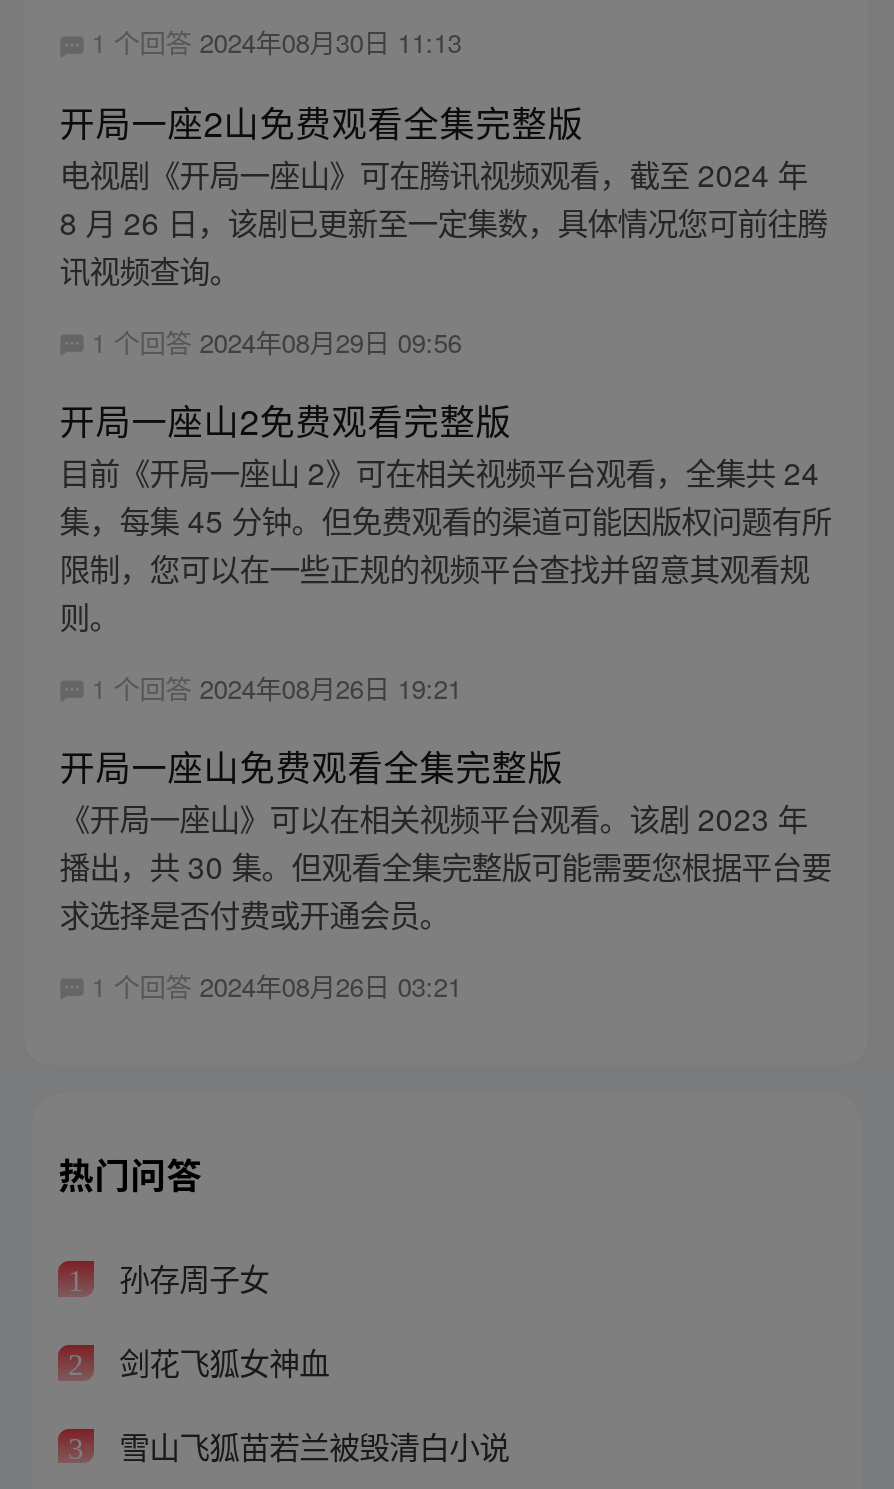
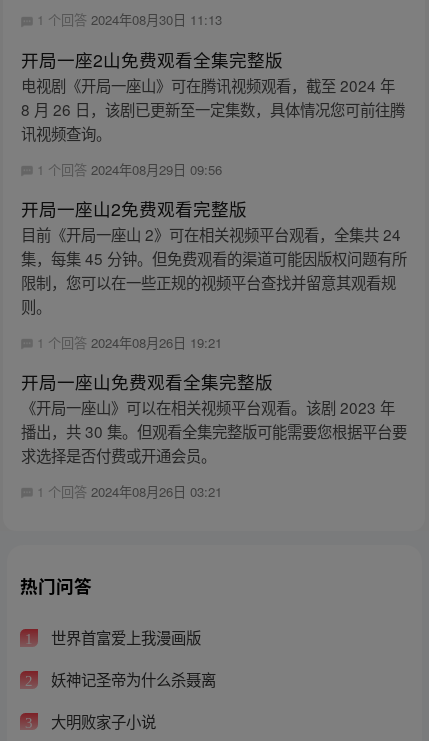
- 孙存周子女
+ 世界首富爱上我漫画版

- 剑花飞狐女神血
+ 妖神记圣帝为什么杀聂离

- 雪山飞狐苗若兰被毁清白小说
+ 大明败家子小说
